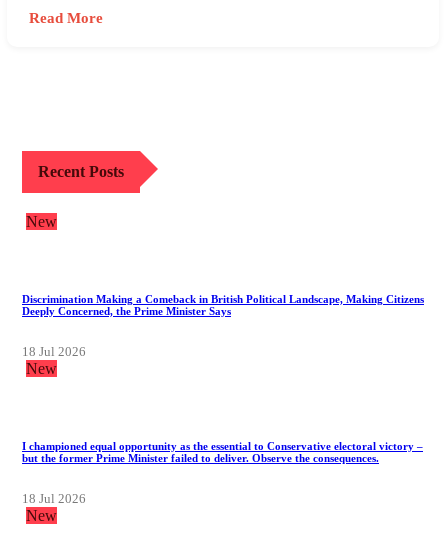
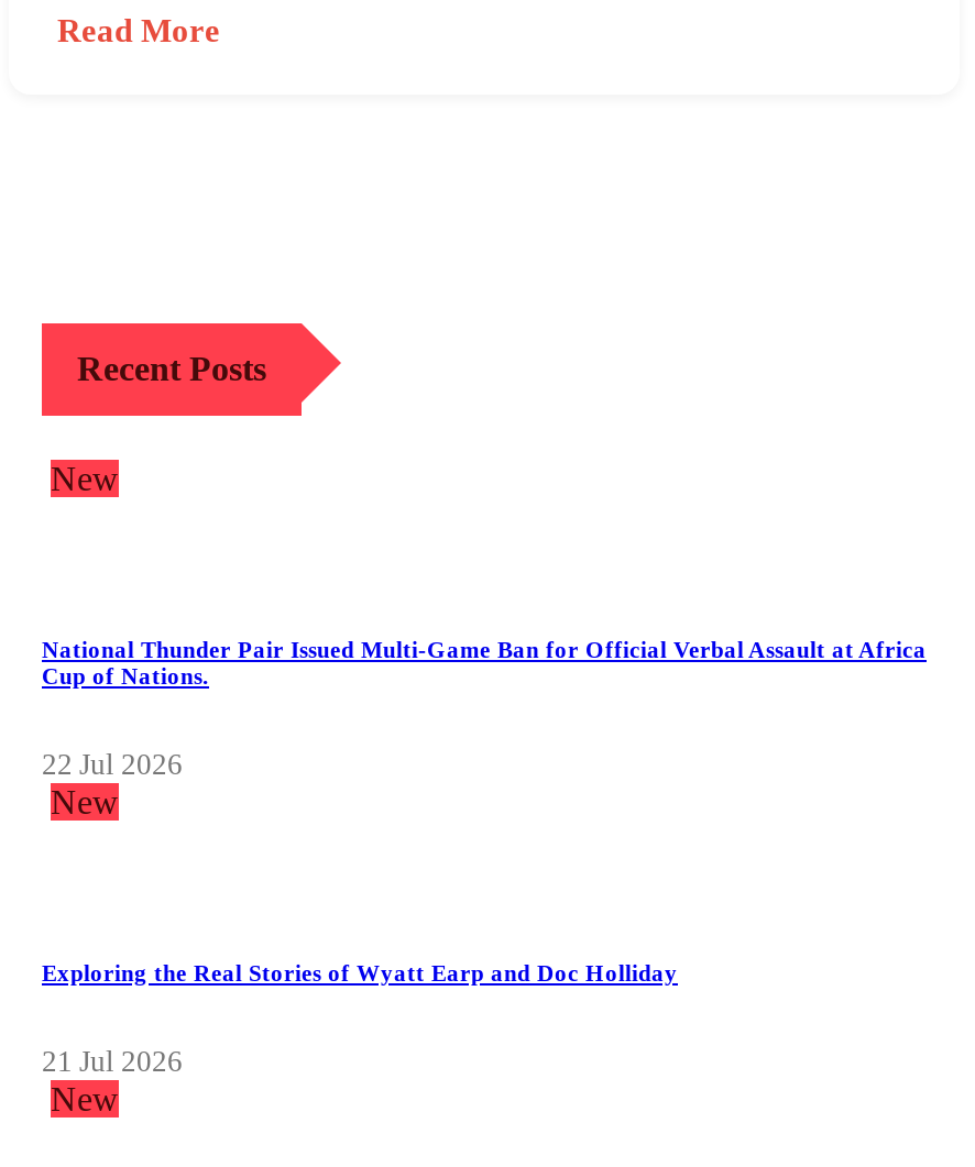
- Discrimination Making a Comeback in British Political Landscape, Making Citizens
- Deeply Concerned, the Prime Minister Says
+ National Thunder Pair Issued Multi-Game Ban for Official Verbal Assault at Africa
+ Cup of Nations.

- 18 Jul 2026
+ 22 Jul 2026

- I championed equal opportunity as the essential to Conservative electoral victory –
- but the former Prime Minister failed to deliver. Observe the consequences.
+ Exploring the Real Stories of Wyatt Earp and Doc Holliday

- 18 Jul 2026
+ 21 Jul 2026
